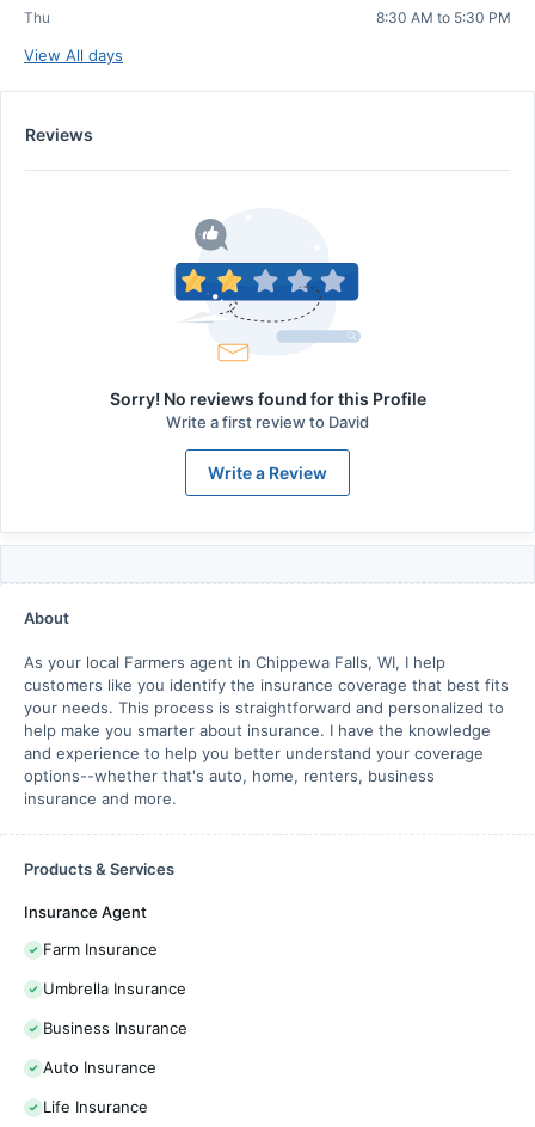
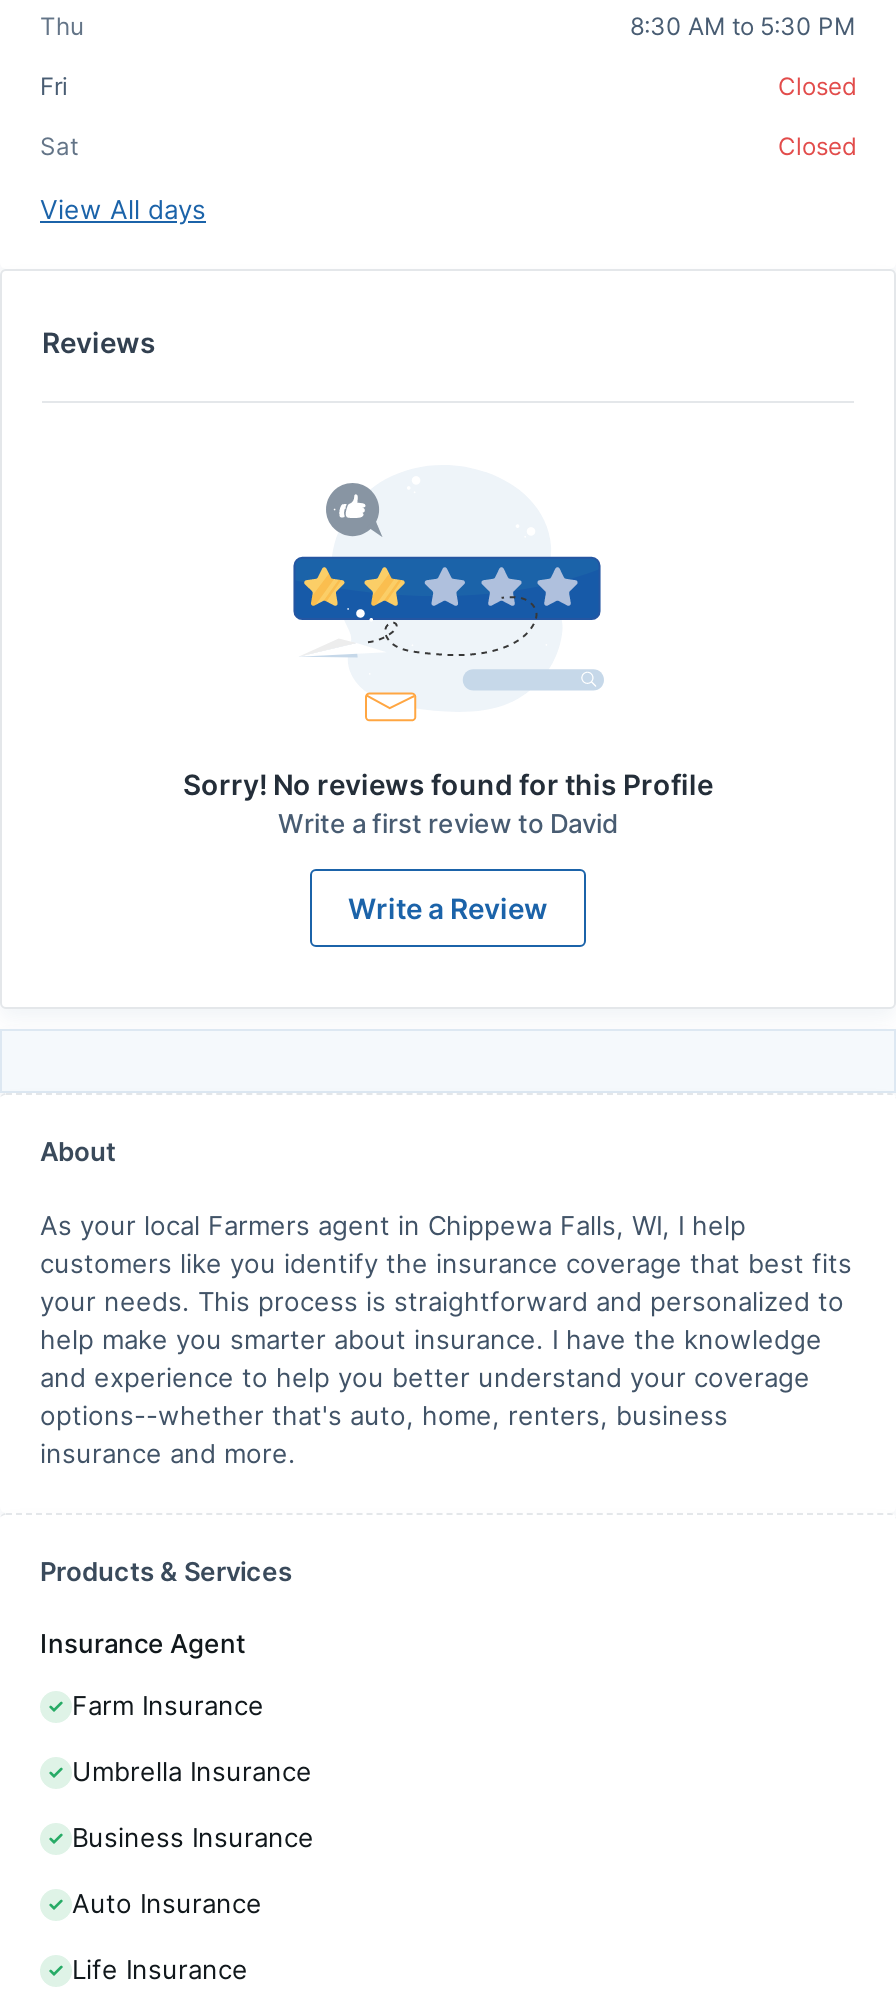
+ Fri
+ Closed
+ Sat
+ Closed
